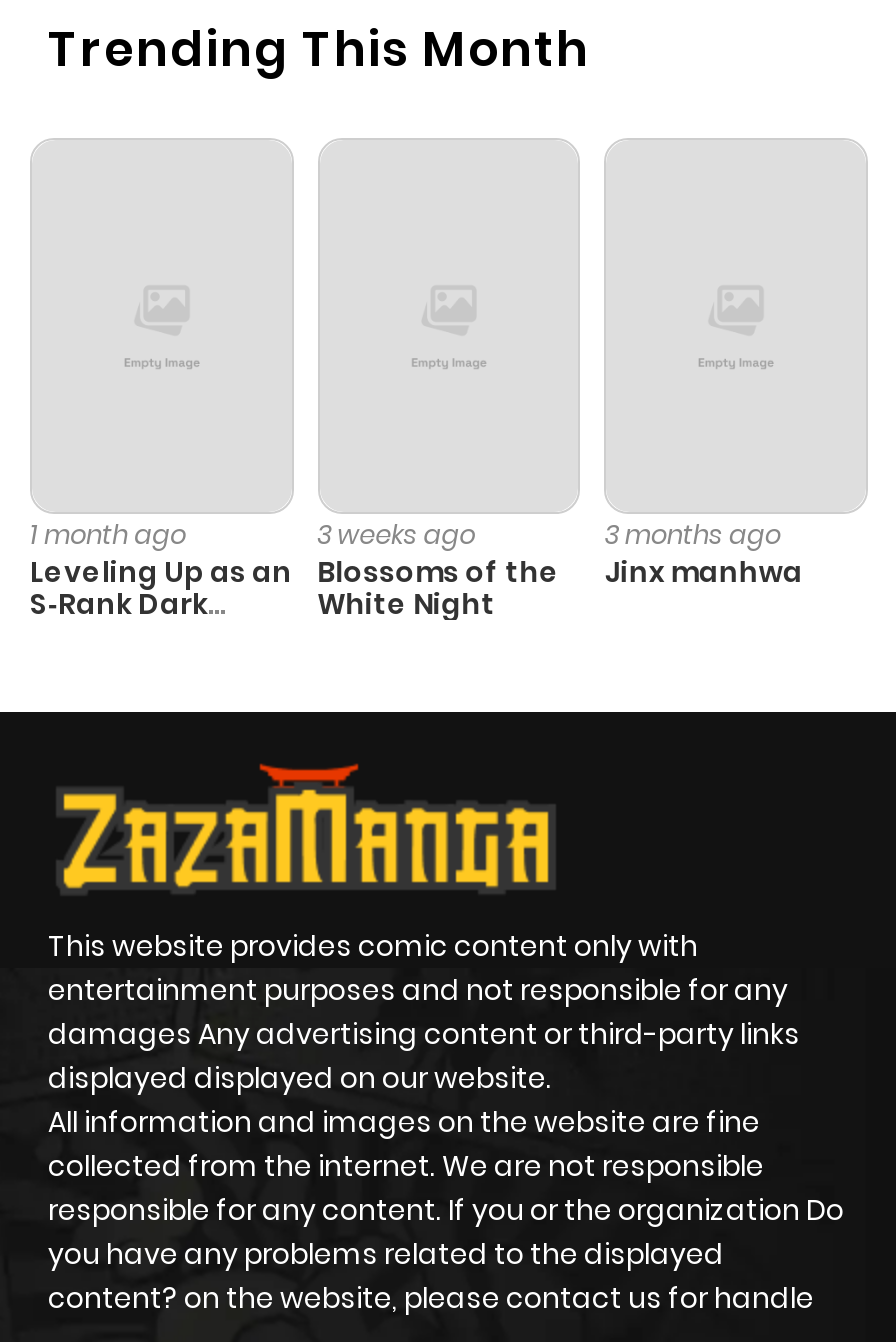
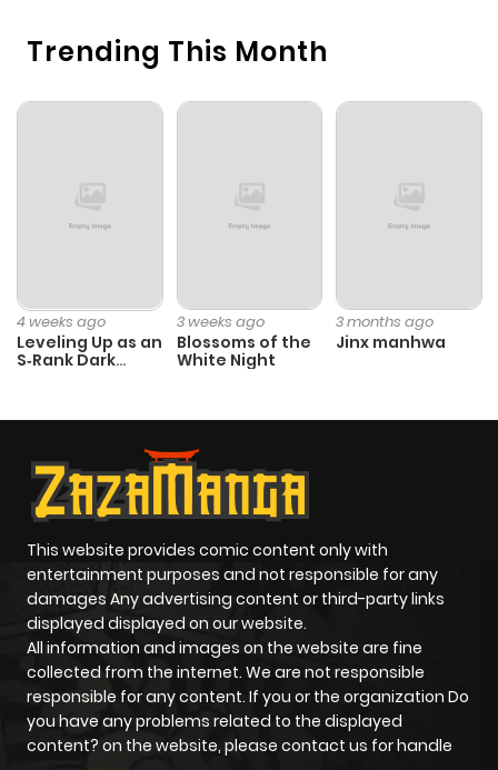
- 1 month ago
+ 4 weeks ago
